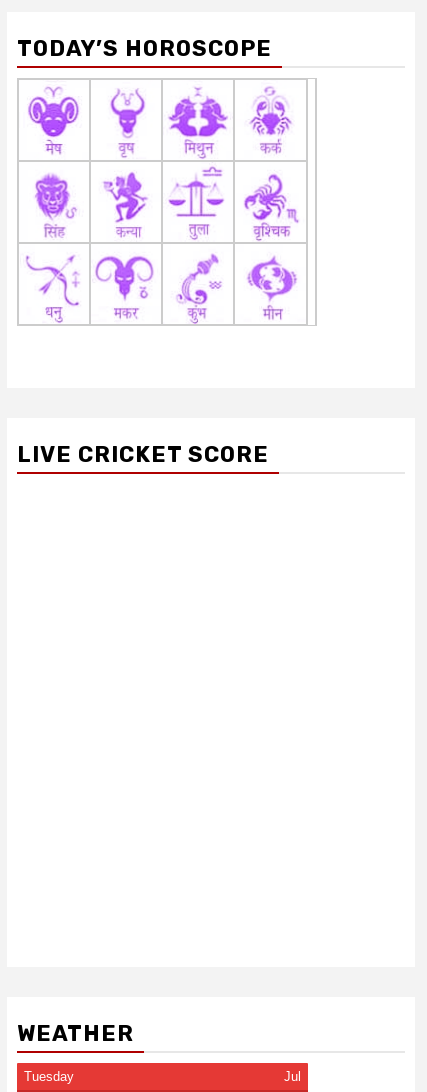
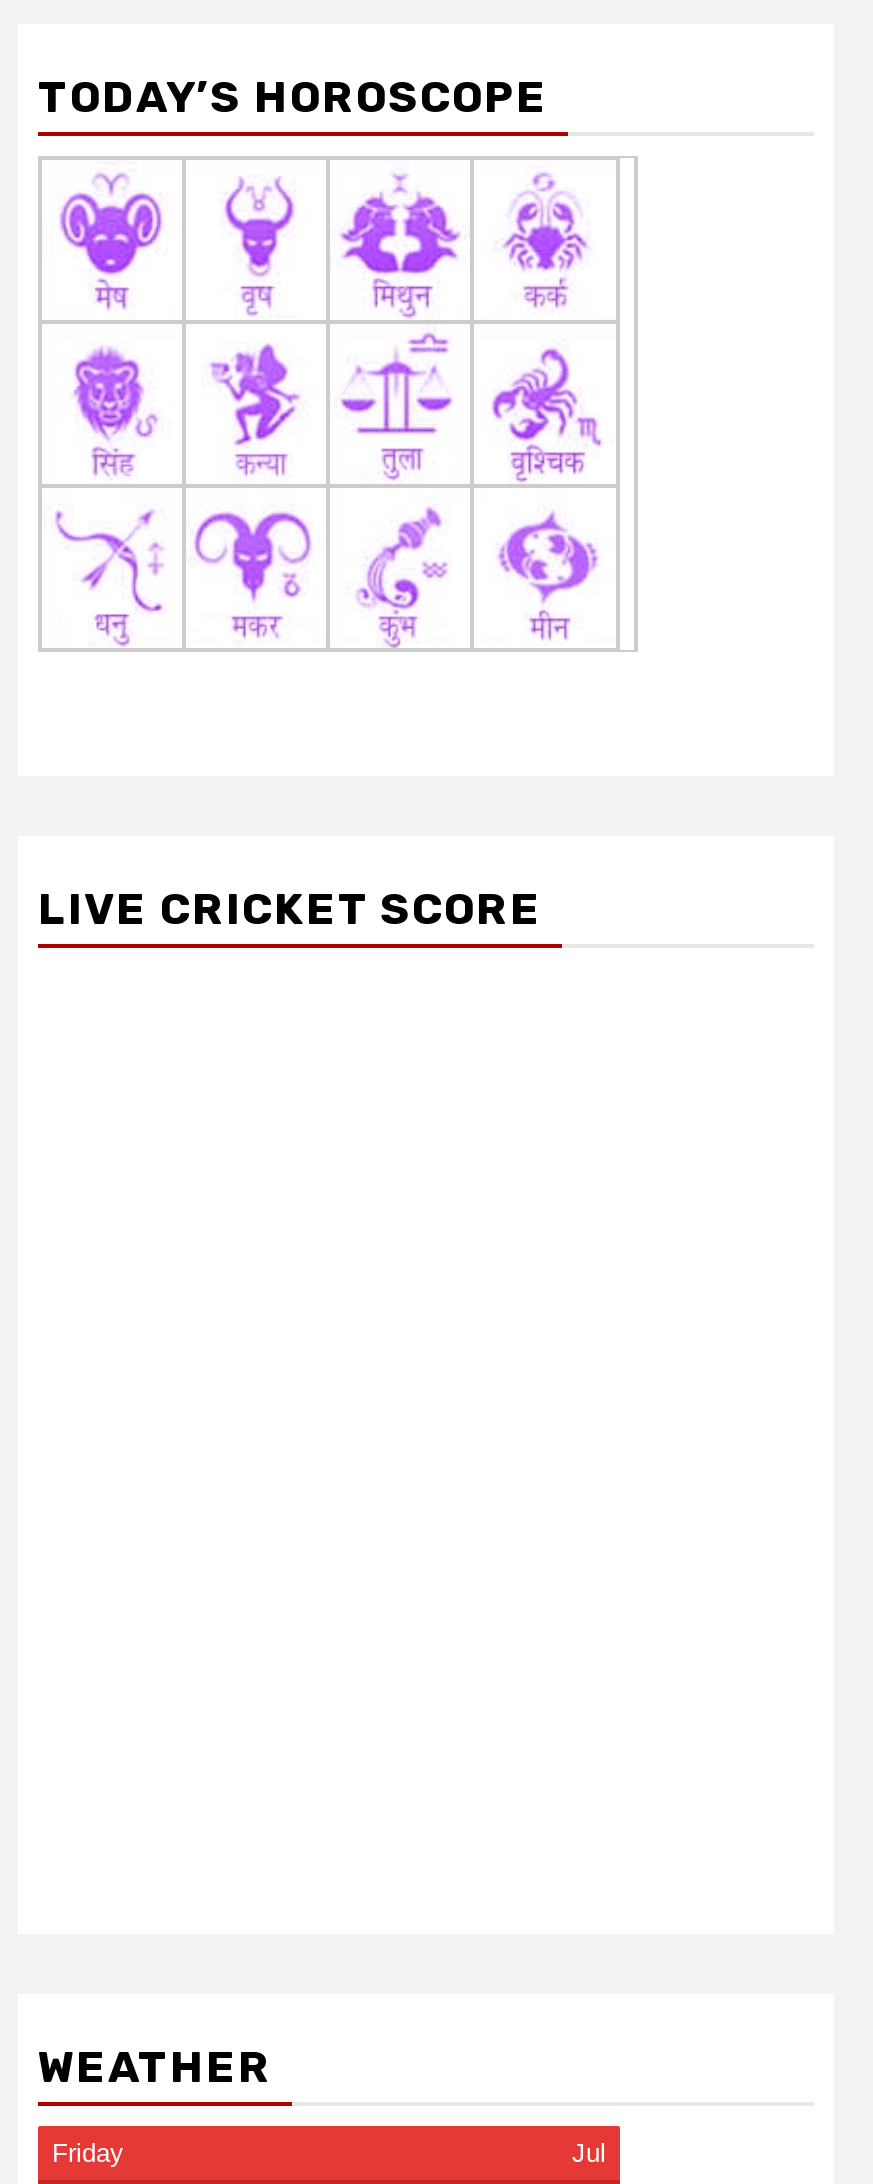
- Tuesday
+ Friday
